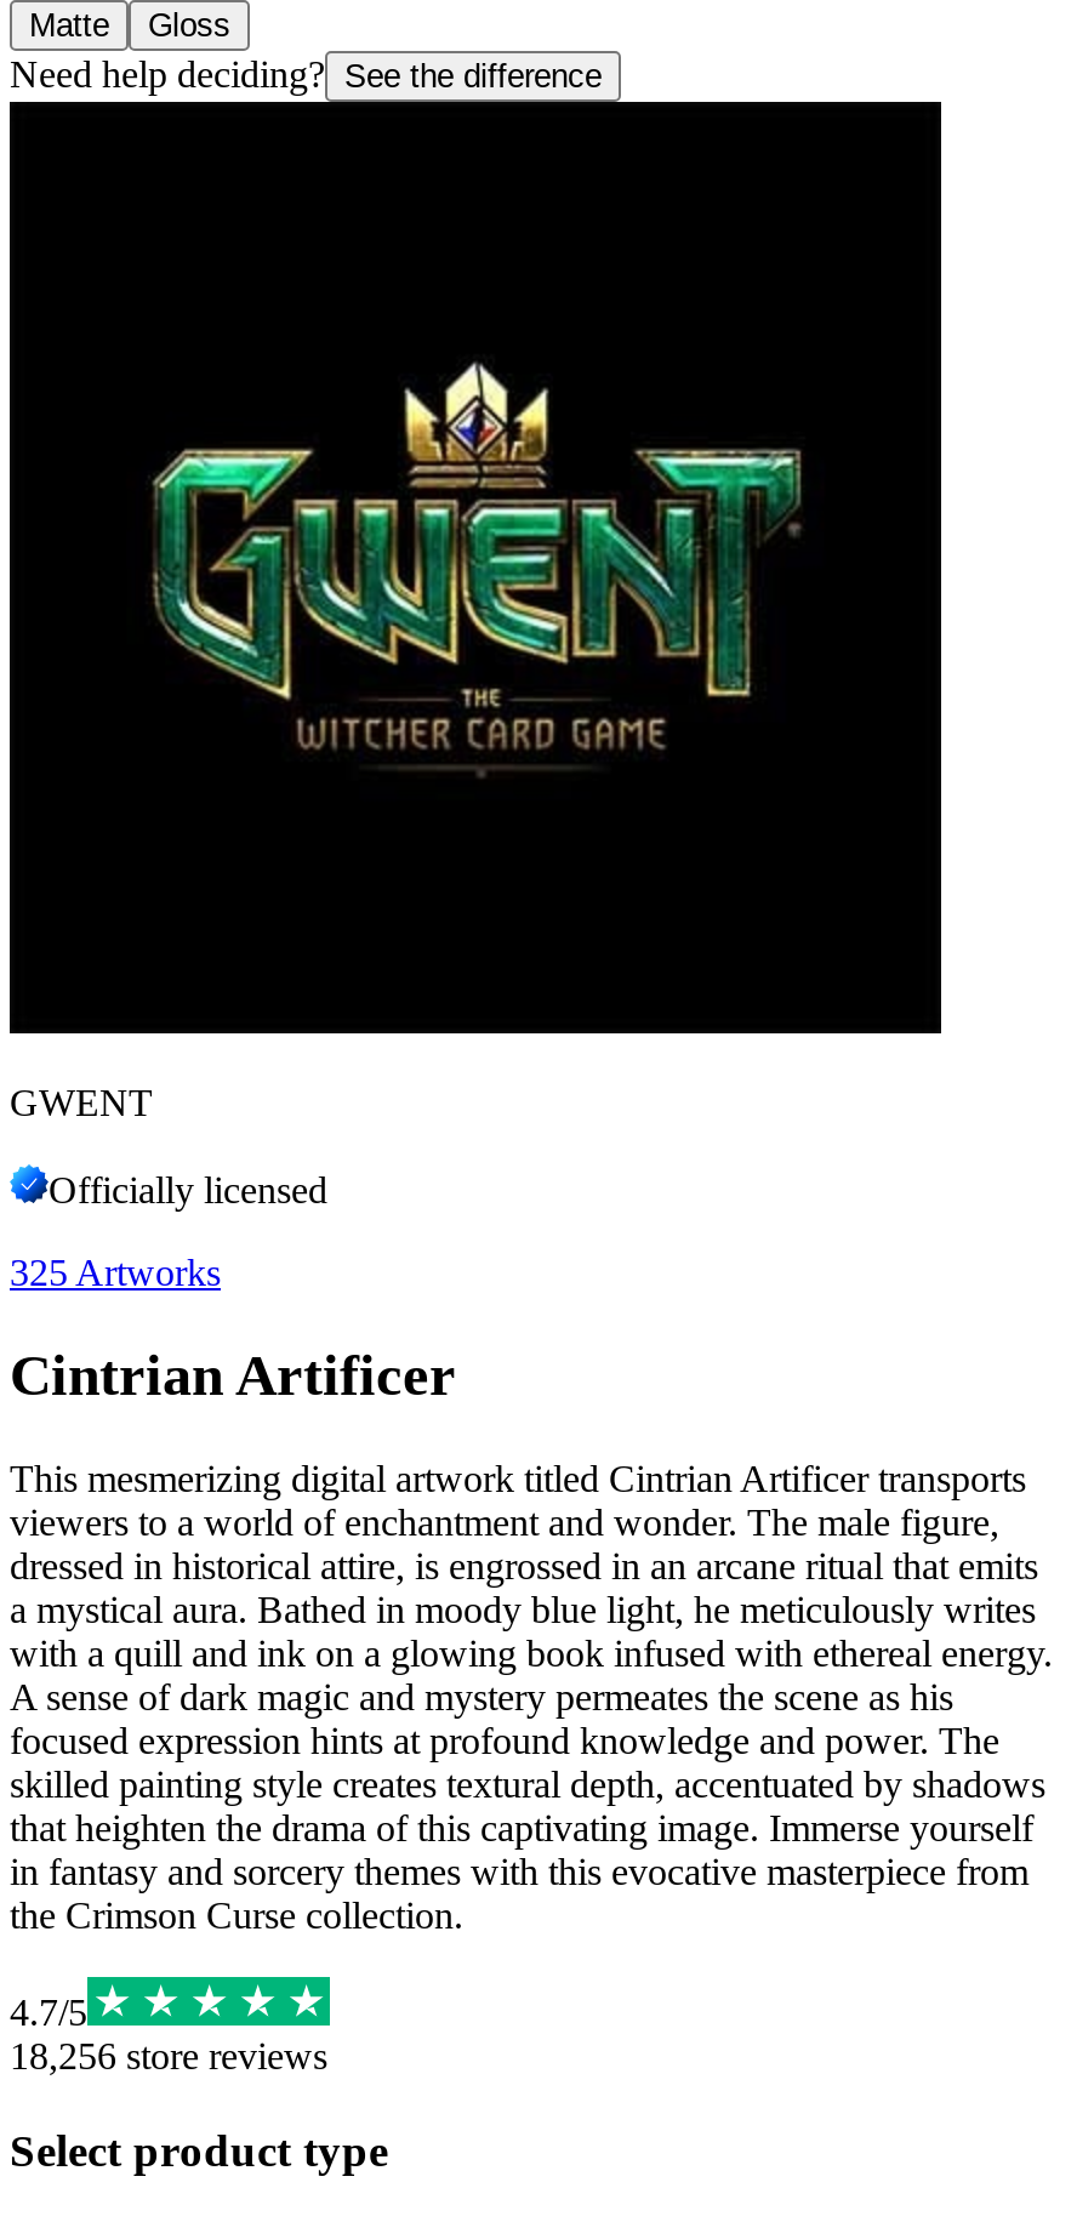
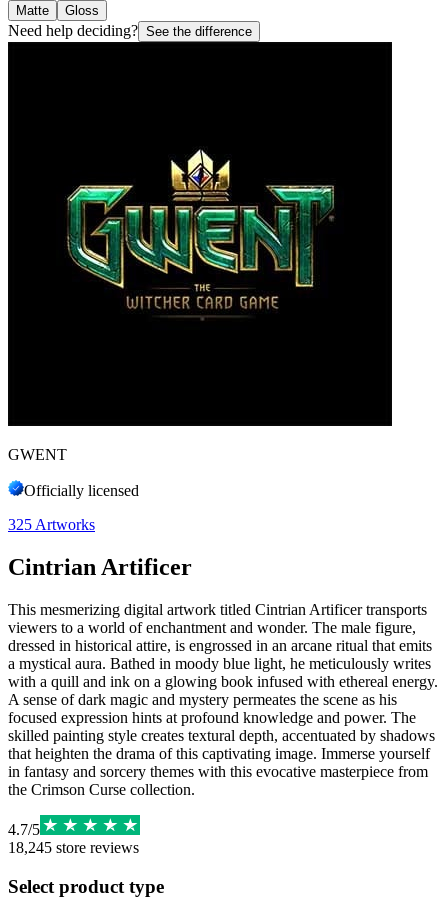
- 18,256 store reviews
+ 18,245 store reviews
